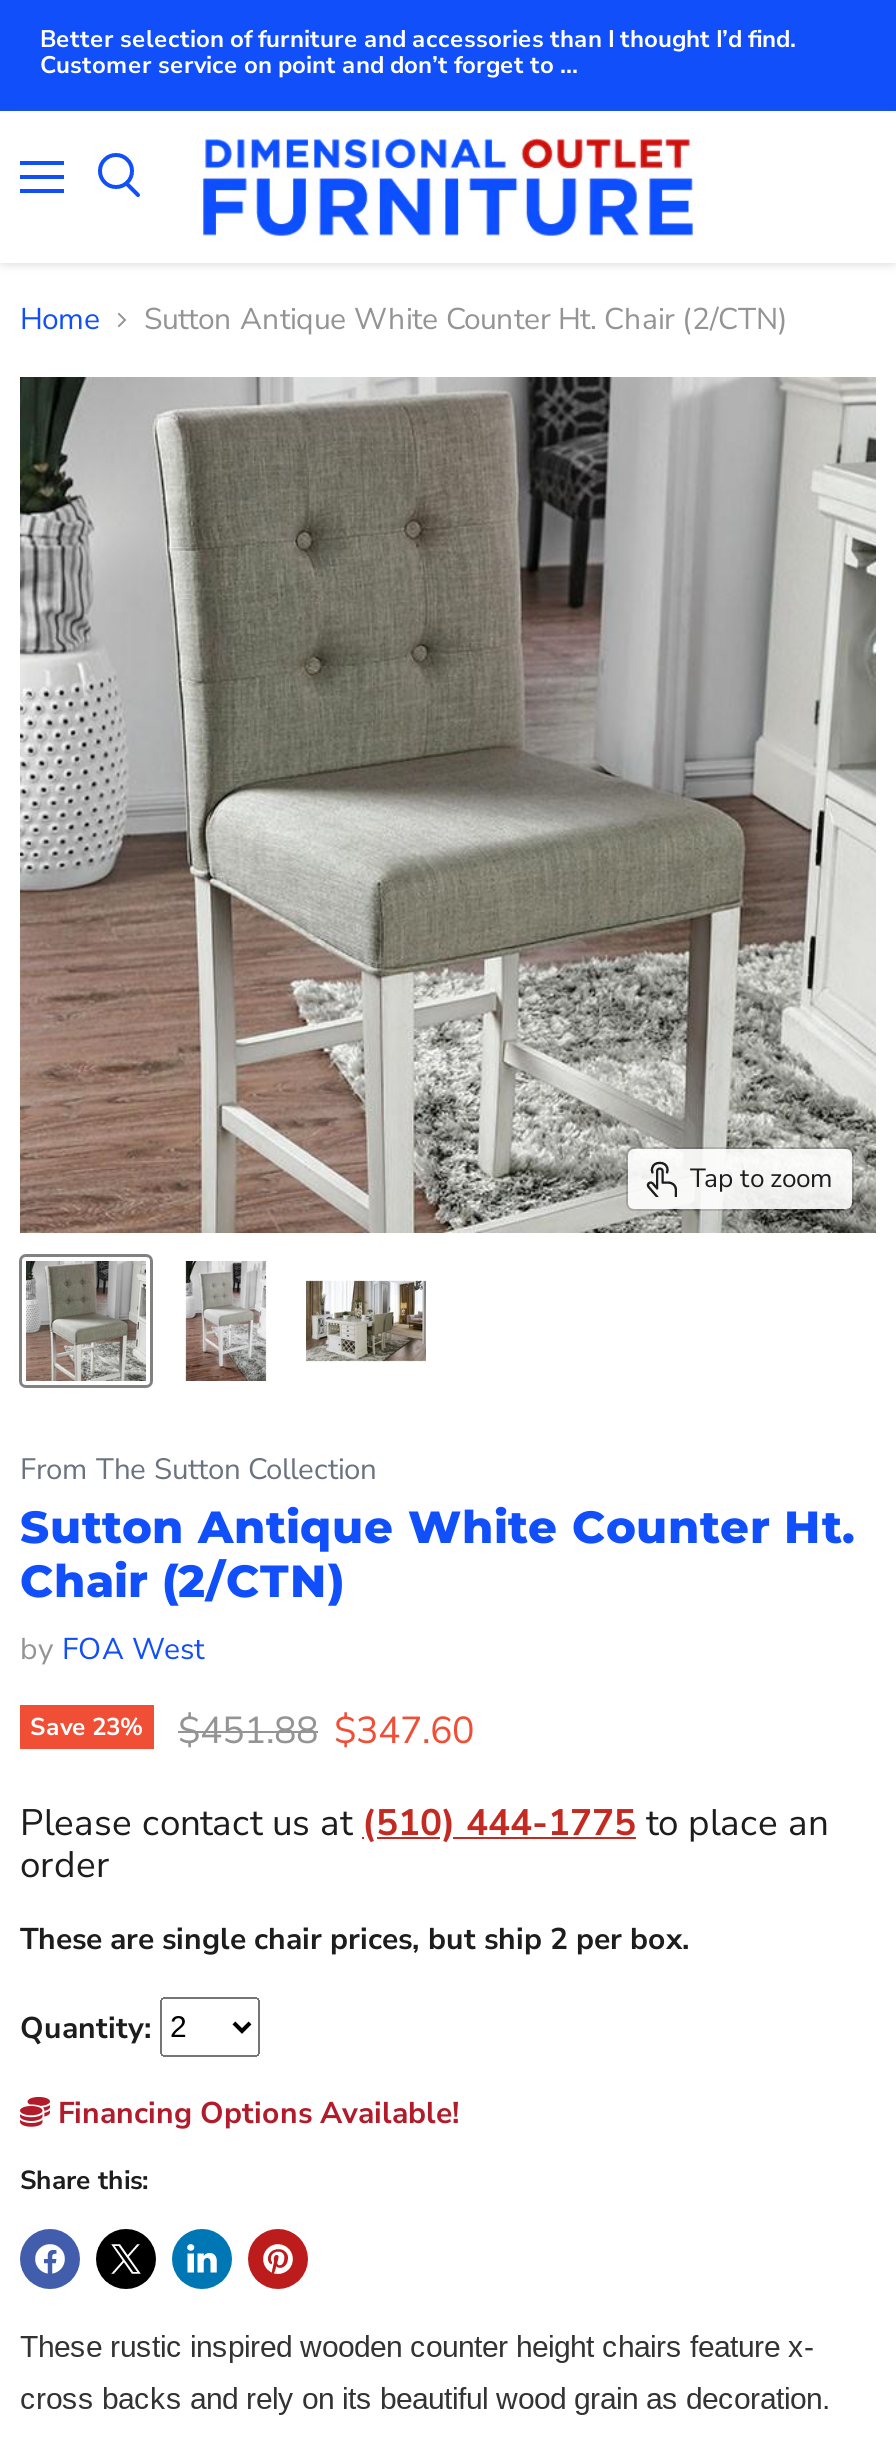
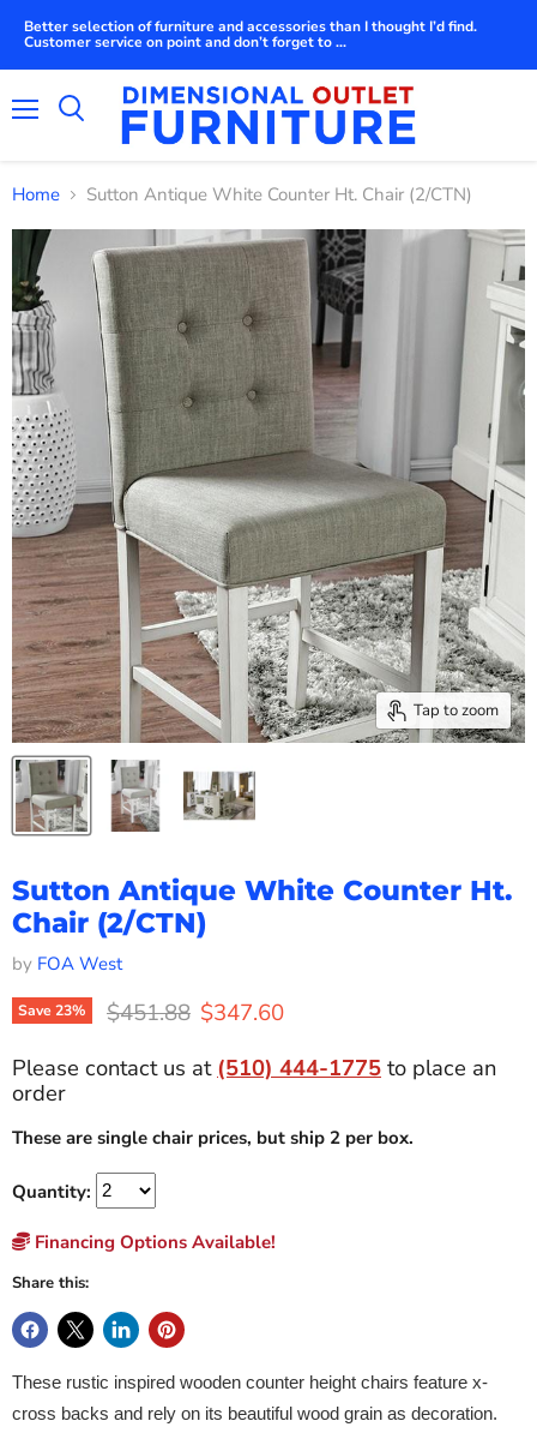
- From The Sutton Collection
